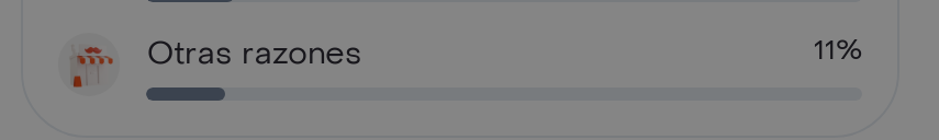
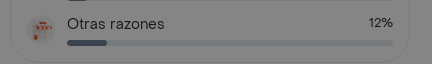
- 11%
+ 12%
